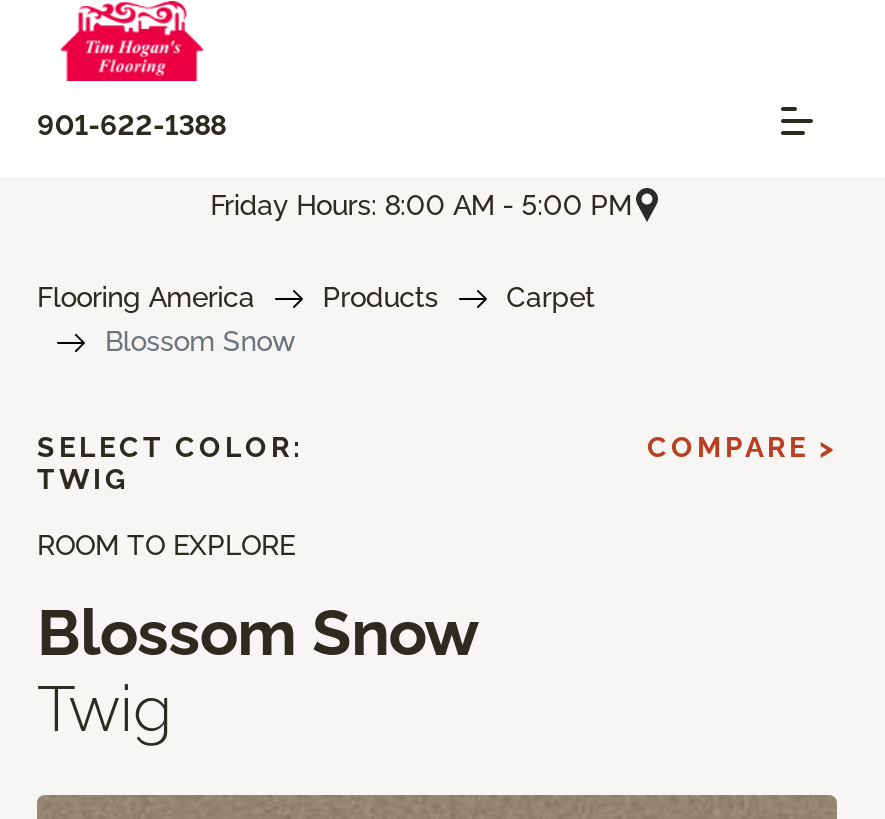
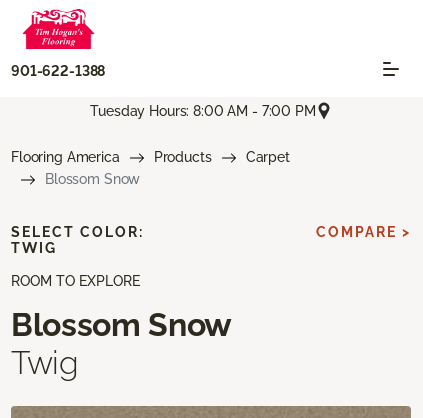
- Friday Hours: 8:00 AM - 5:00 PM
+ Tuesday Hours: 8:00 AM - 7:00 PM
